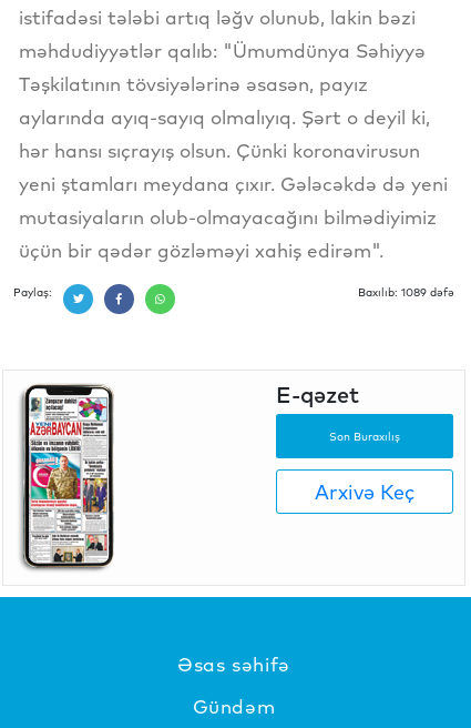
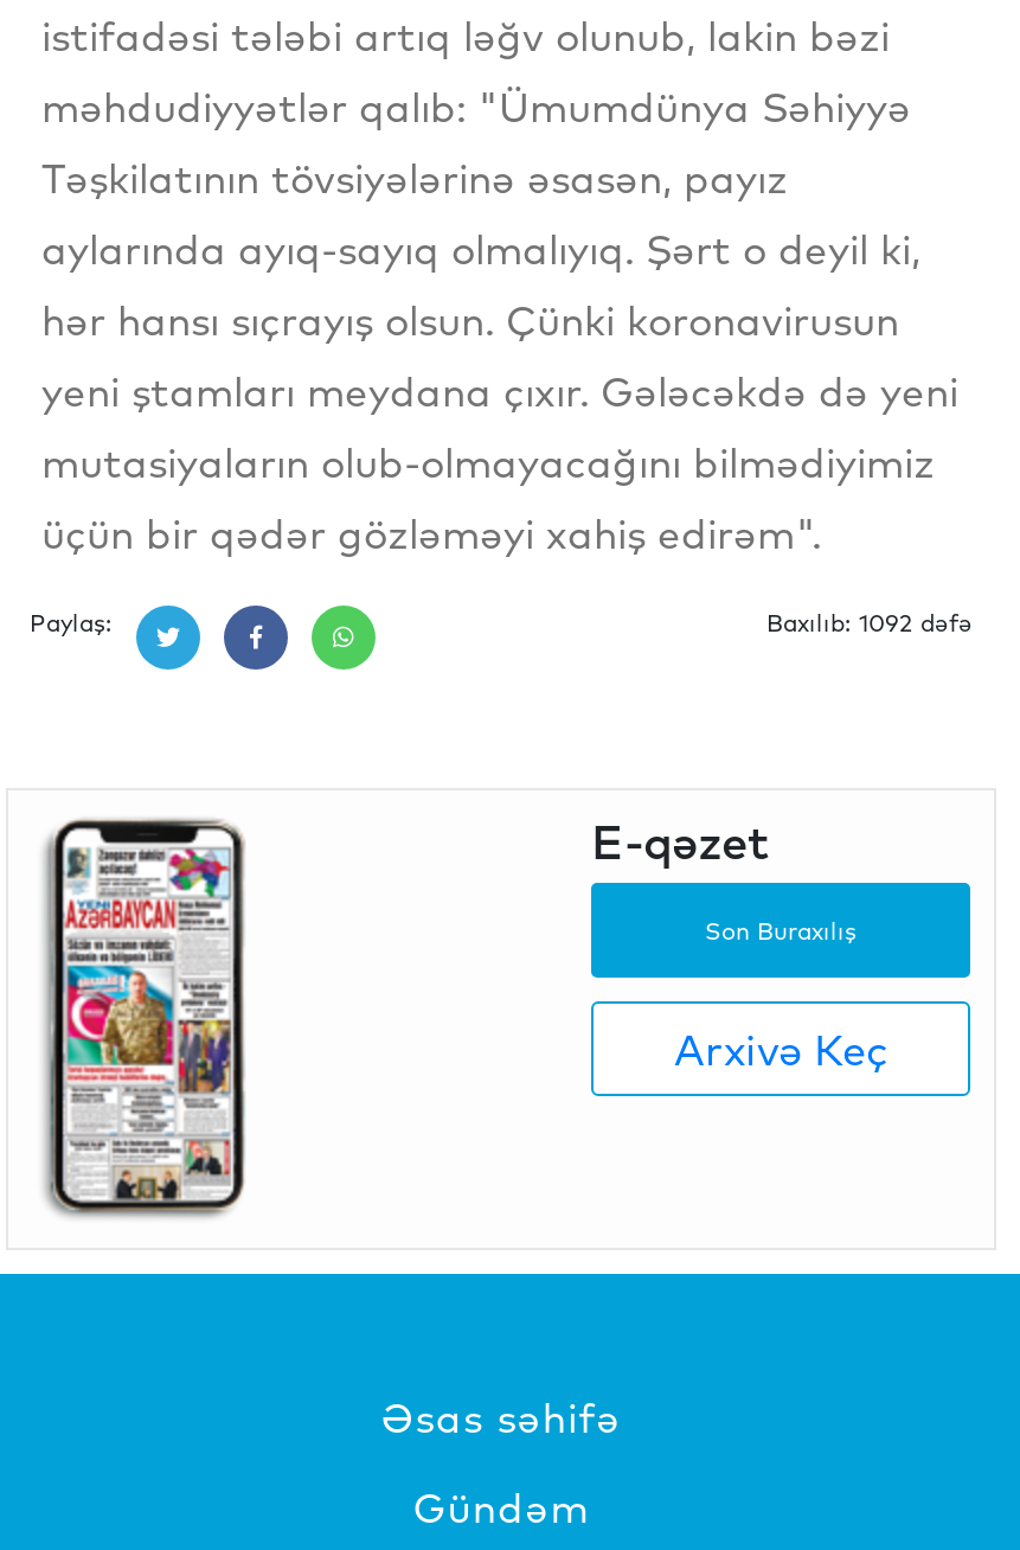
- Baxılıb: 1089 dəfə
+ Baxılıb: 1092 dəfə
